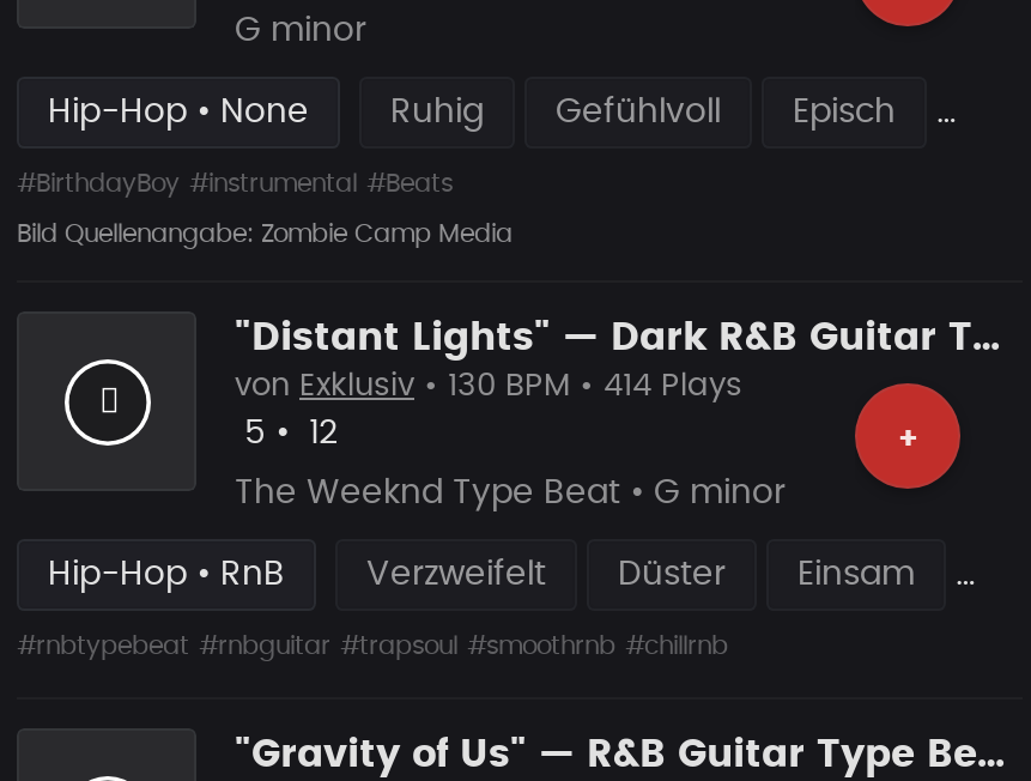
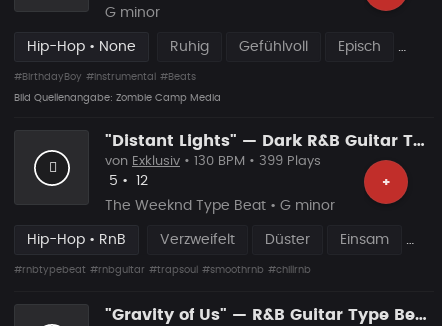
- von Exklusiv • 130 BPM • 414 Plays
+ von Exklusiv • 130 BPM • 399 Plays
